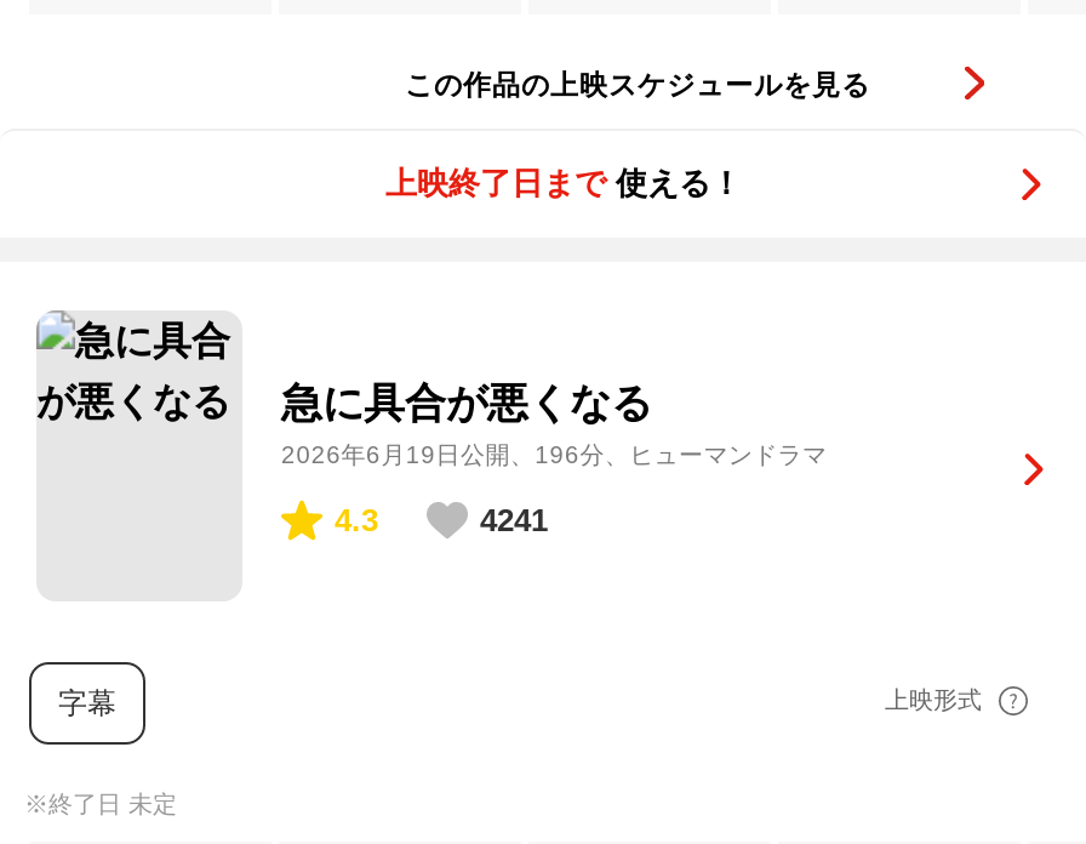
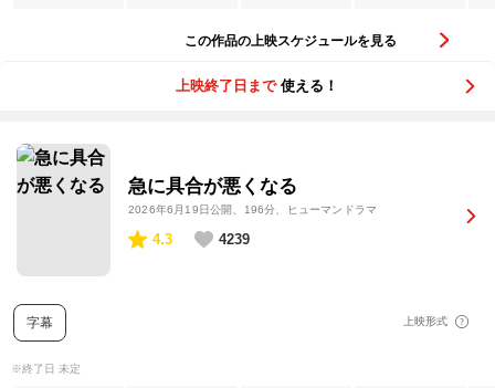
- 4241
+ 4239
